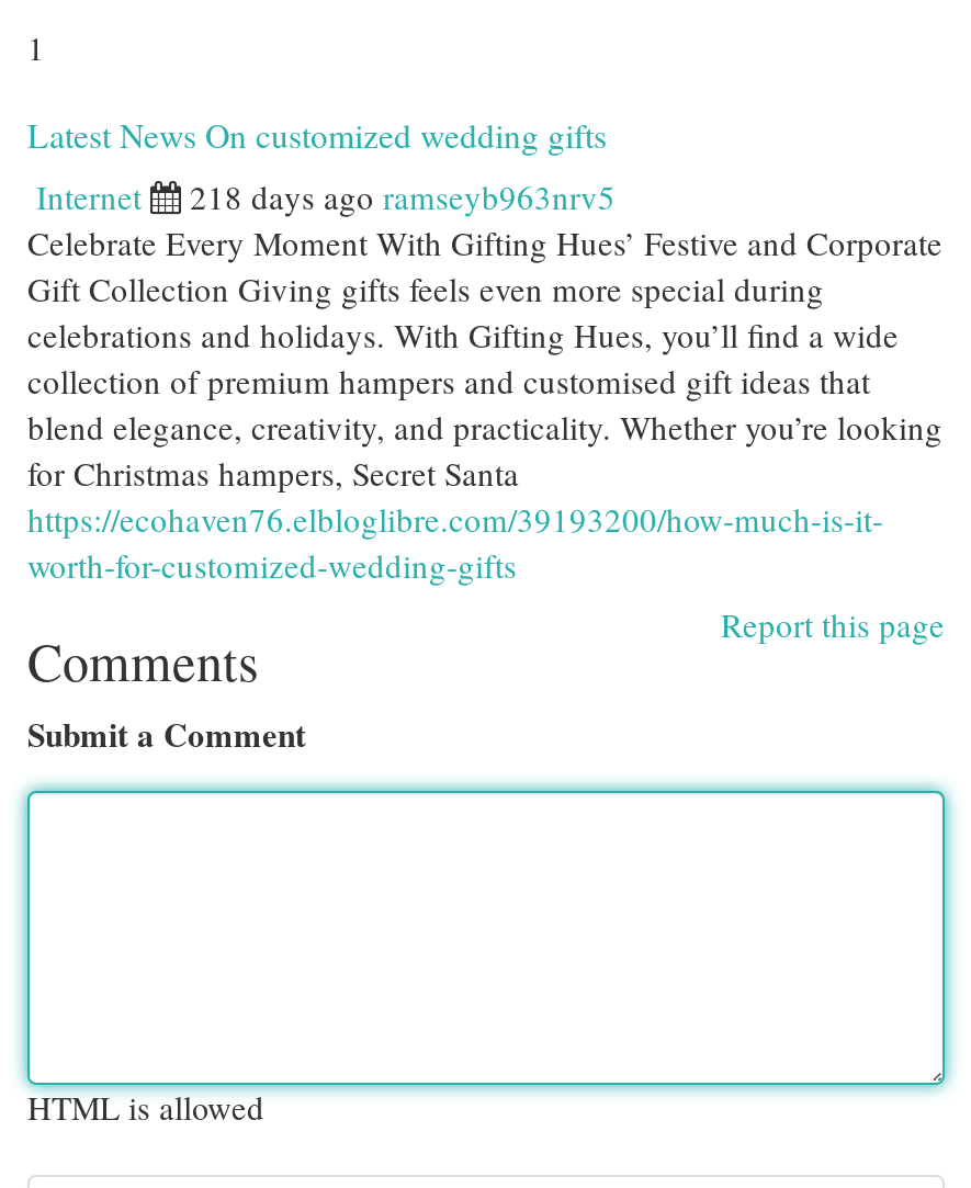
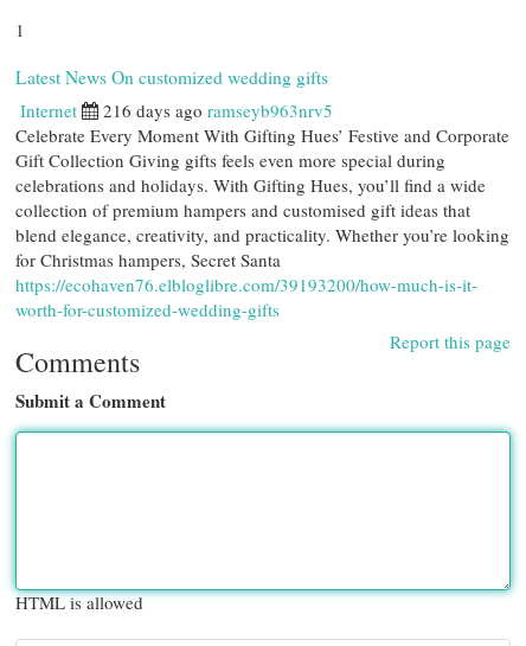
- 218 days ago ramseyb963nrv5
+ 216 days ago ramseyb963nrv5
